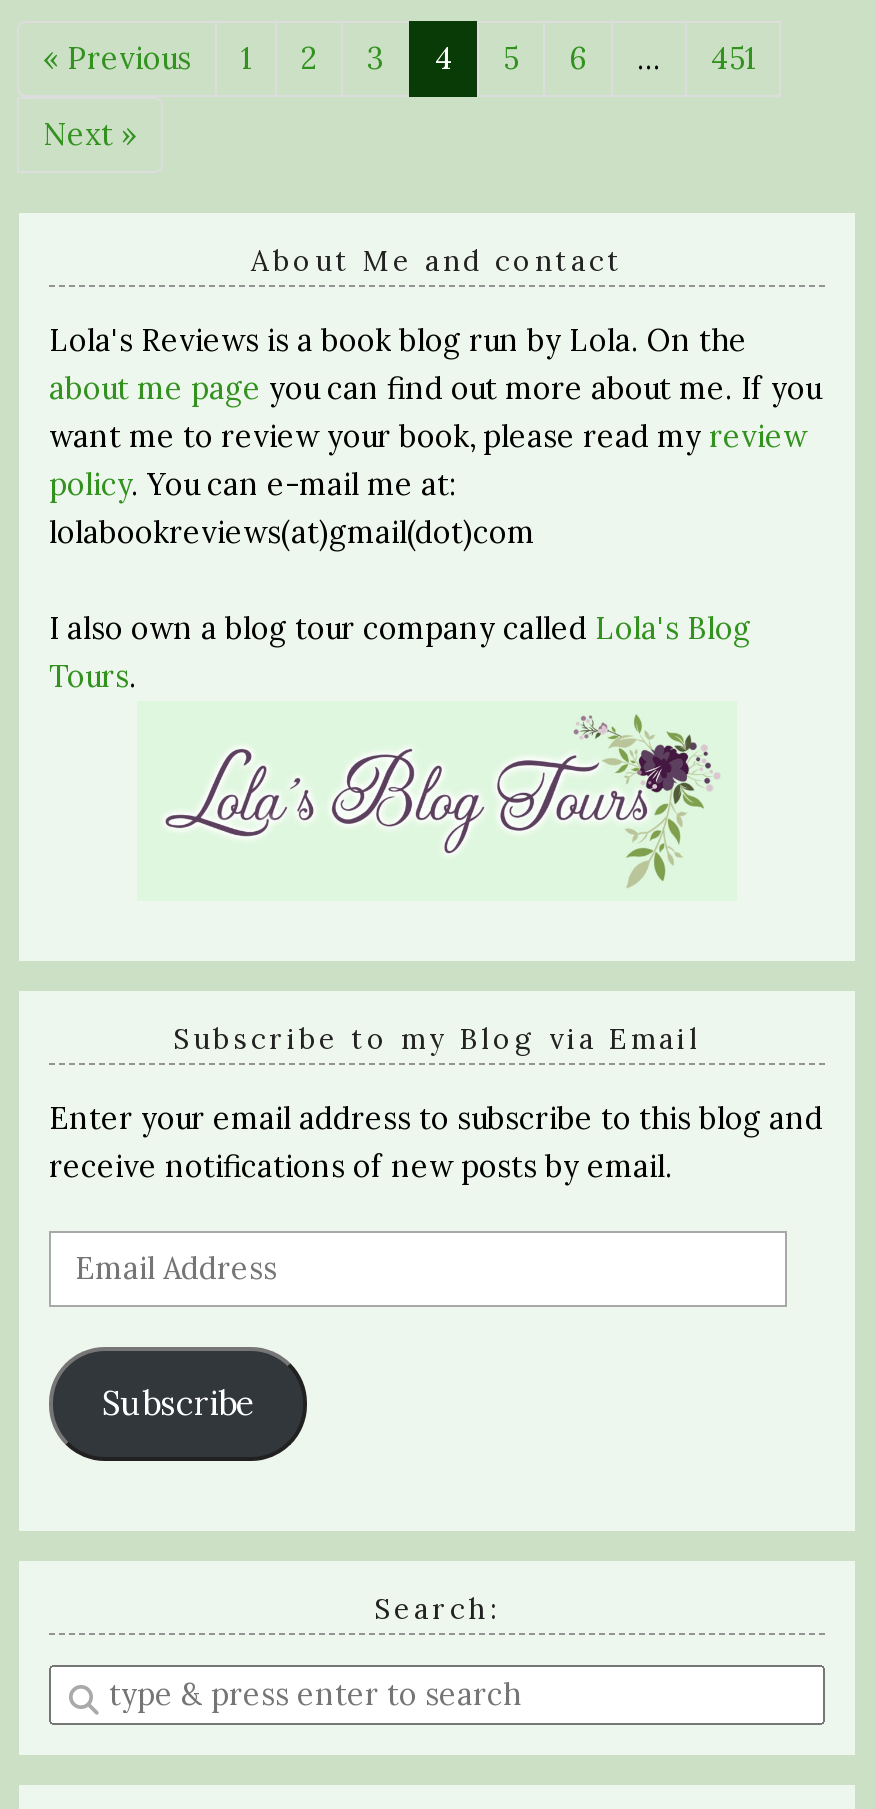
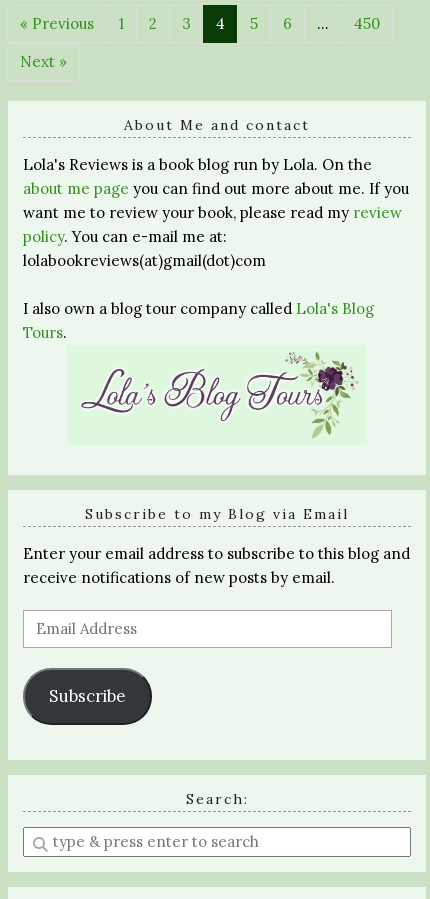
- 451
+ 450
